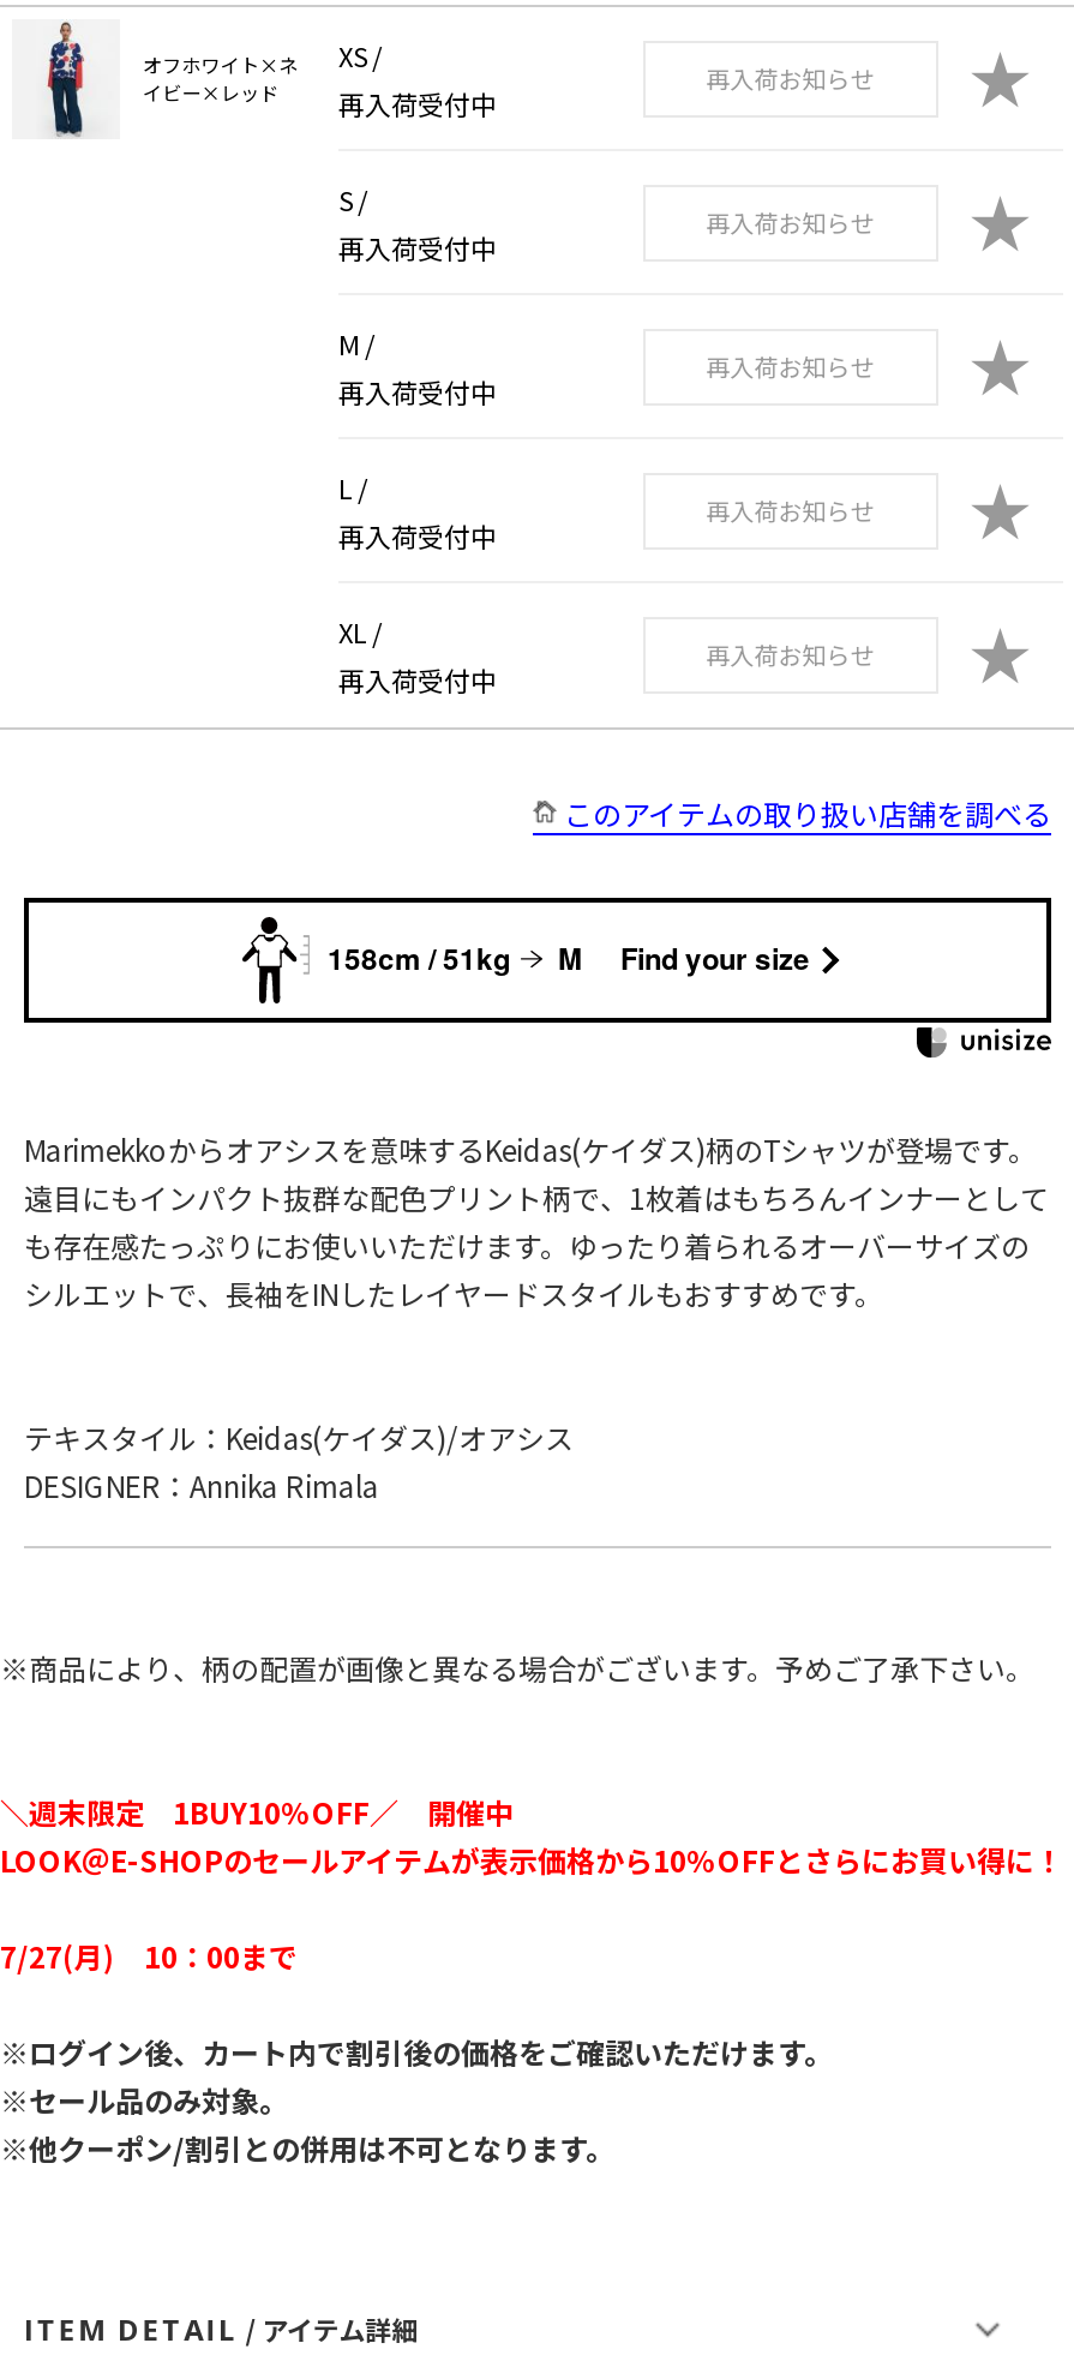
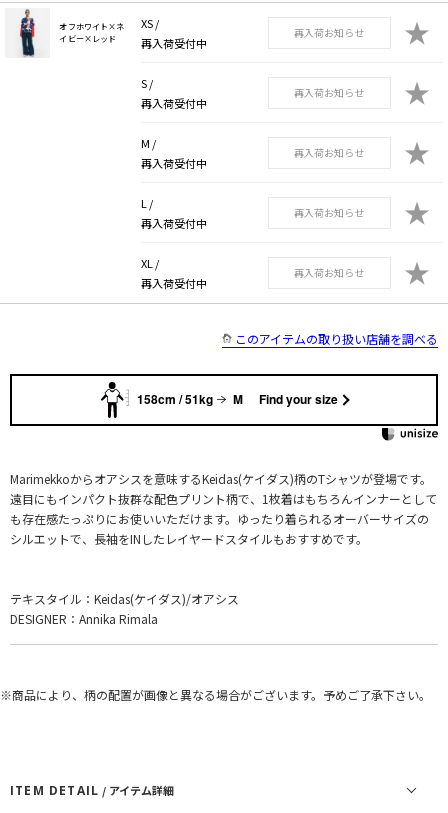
- ＼週末限定 1BUY10%OFF／ 開催中
- LOOK＠E-SHOPのセールアイテムが表示価格から10%OFFとさらにお買い得に！
- 7/27(月) 10：00まで
- ※ログイン後、カート内で割引後の価格をご確認いただけます。
- ※セール品のみ対象。
- ※他クーポン/割引との併用は不可となります。
